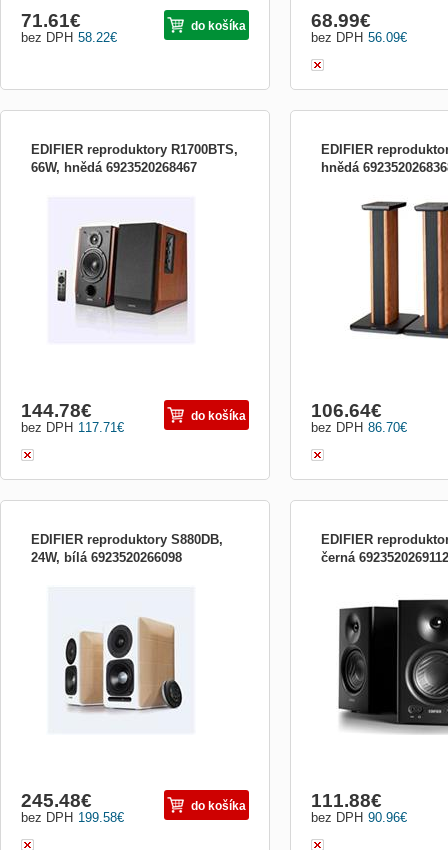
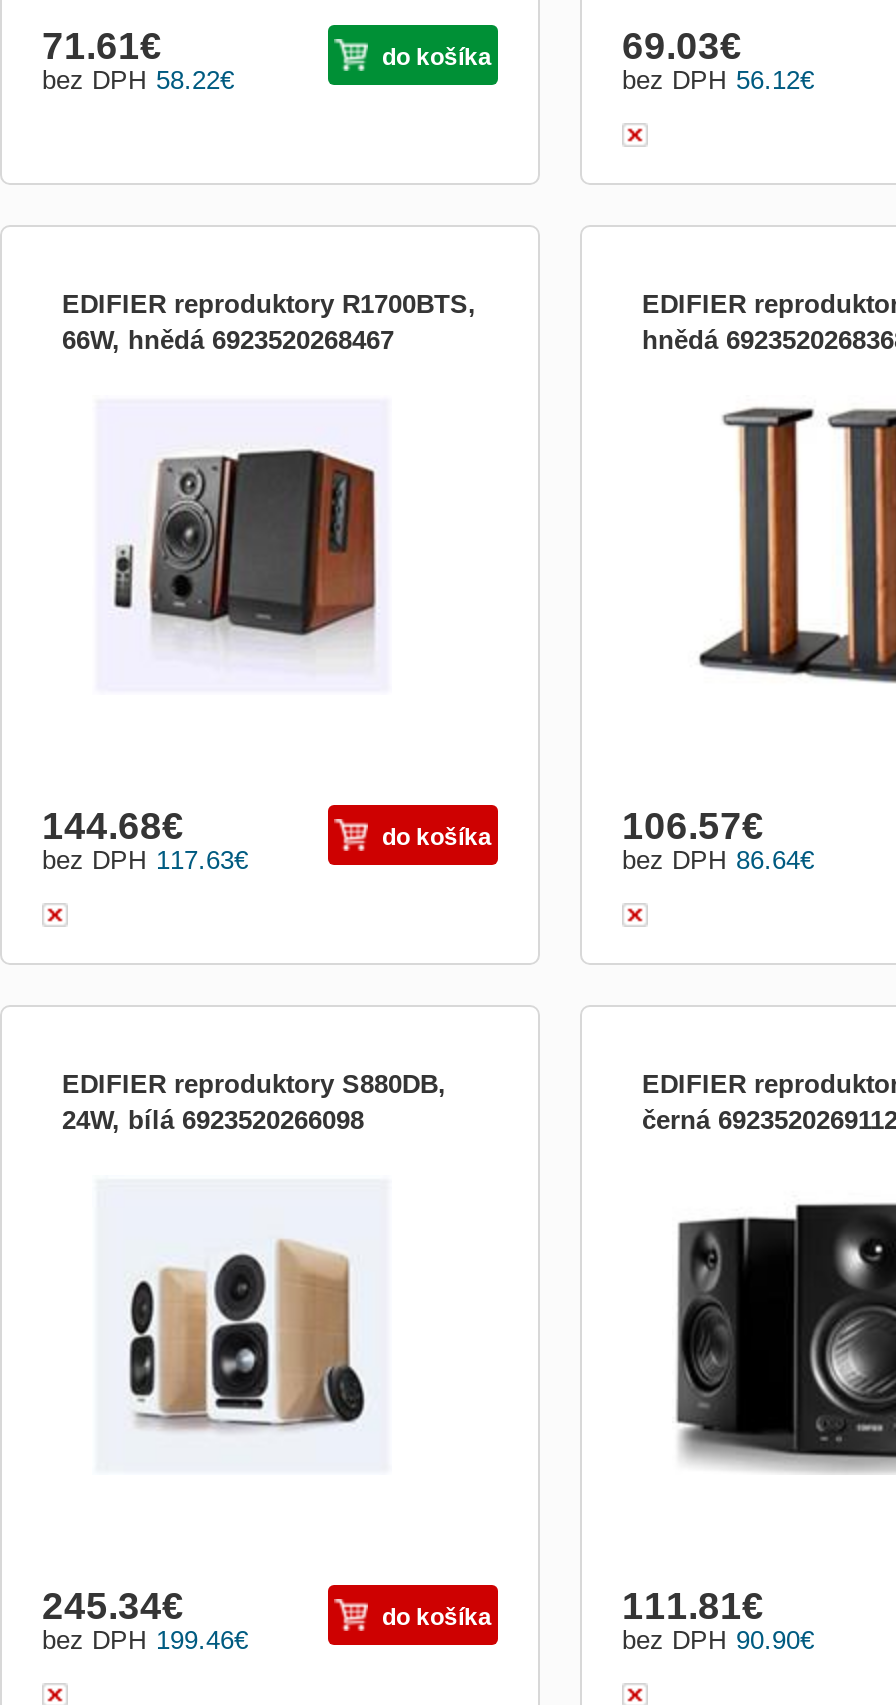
- 68.99€
+ 69.03€

- bez DPH 56.09€
+ bez DPH 56.12€

- 144.78€
+ 144.68€

- 106.64€
+ 106.57€

- bez DPH 117.71€
+ bez DPH 117.63€

- bez DPH 86.70€
+ bez DPH 86.64€

- 245.48€
+ 245.34€

- 111.88€
+ 111.81€

- bez DPH 199.58€
+ bez DPH 199.46€

- bez DPH 90.96€
+ bez DPH 90.90€
